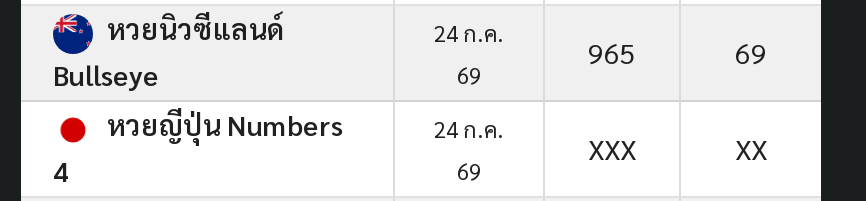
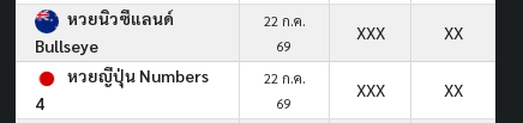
- 24 ก.ค.
+ 22 ก.ค.

- 965
- 69
+ XXX
+ XX

- 24 ก.ค.
+ 22 ก.ค.
